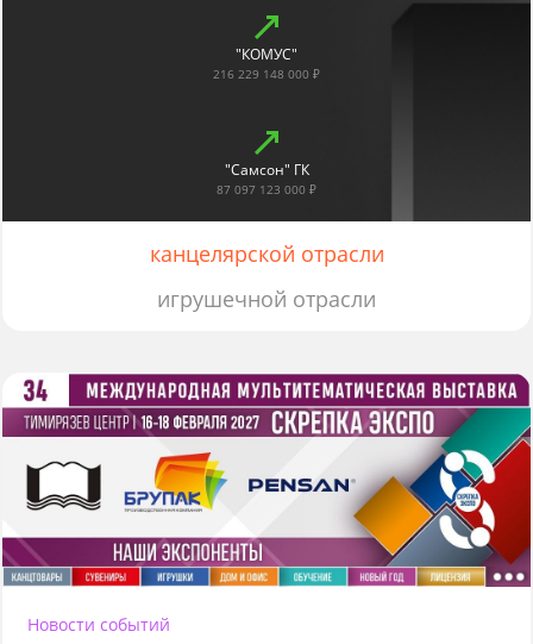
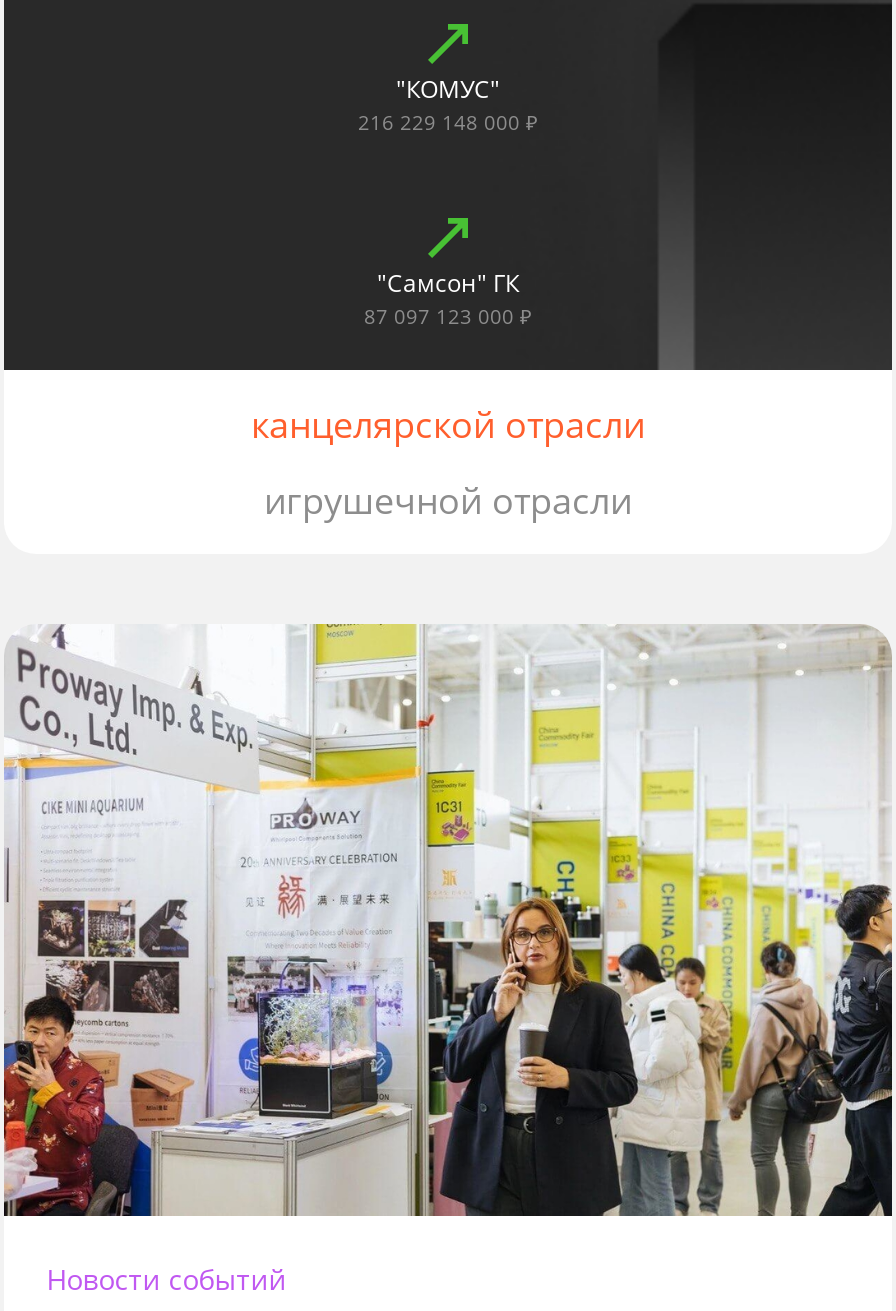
- [image]
+ [image]
